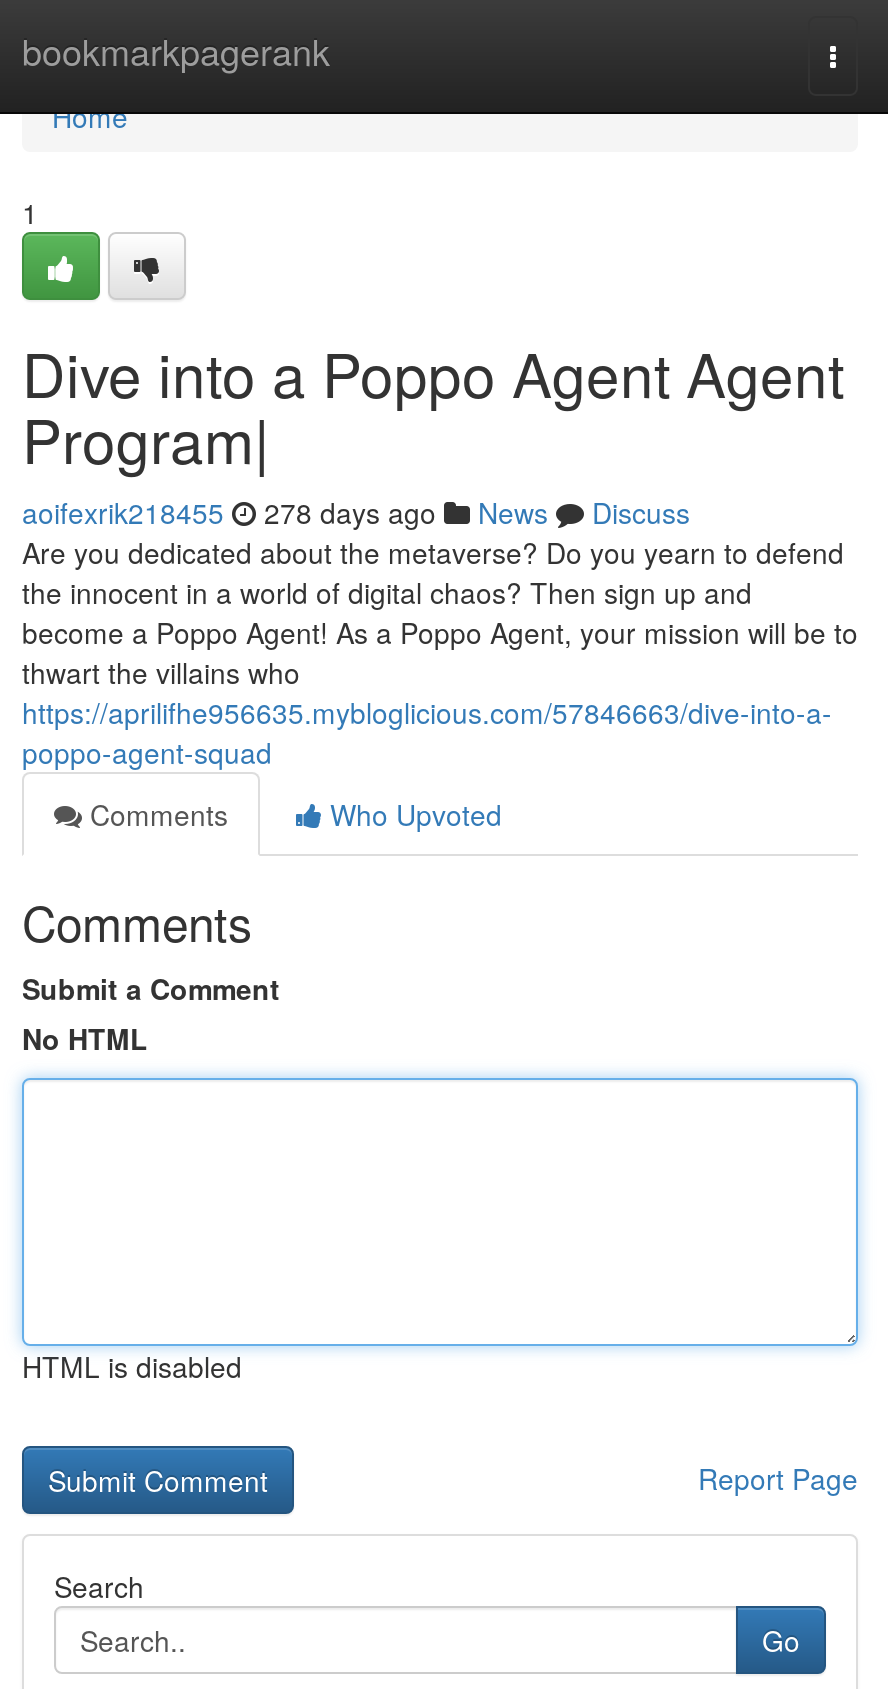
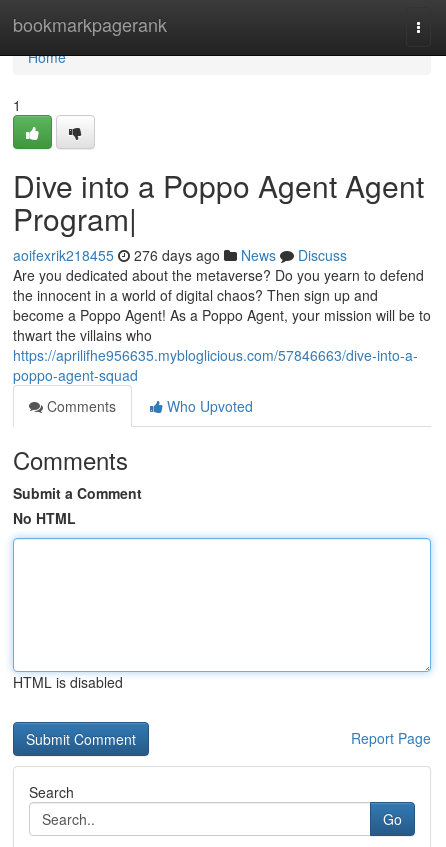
- aoifexrik218455 278 days ago News Discuss
+ aoifexrik218455 276 days ago News Discuss
